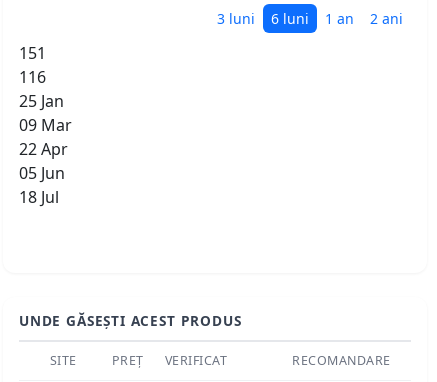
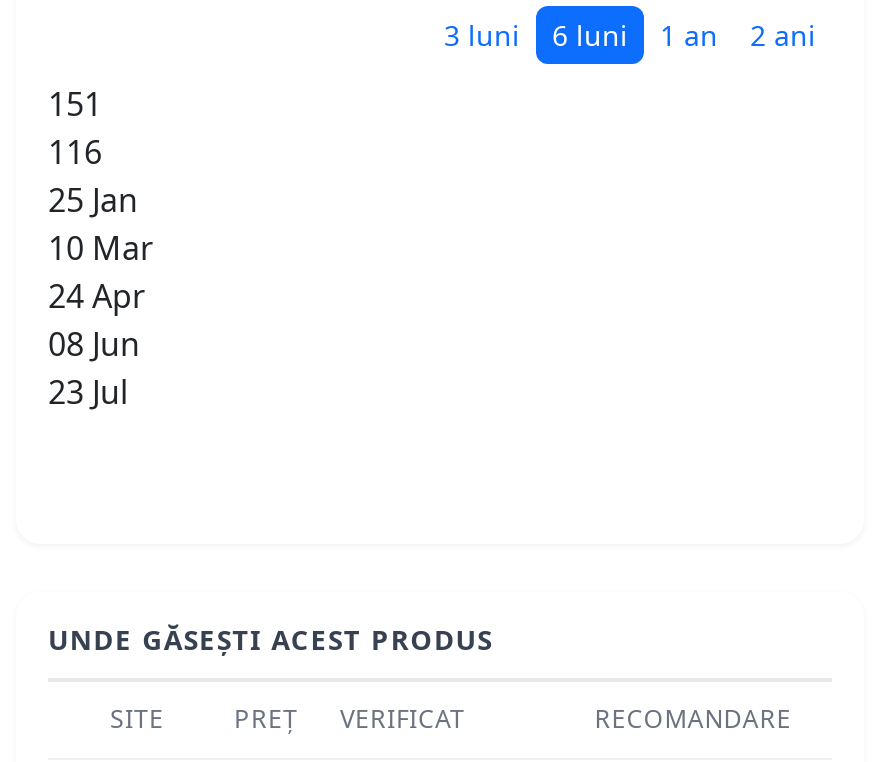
- 09 Mar
+ 10 Mar

- 22 Apr
+ 24 Apr

- 05 Jun
+ 08 Jun

- 18 Jul
+ 23 Jul
